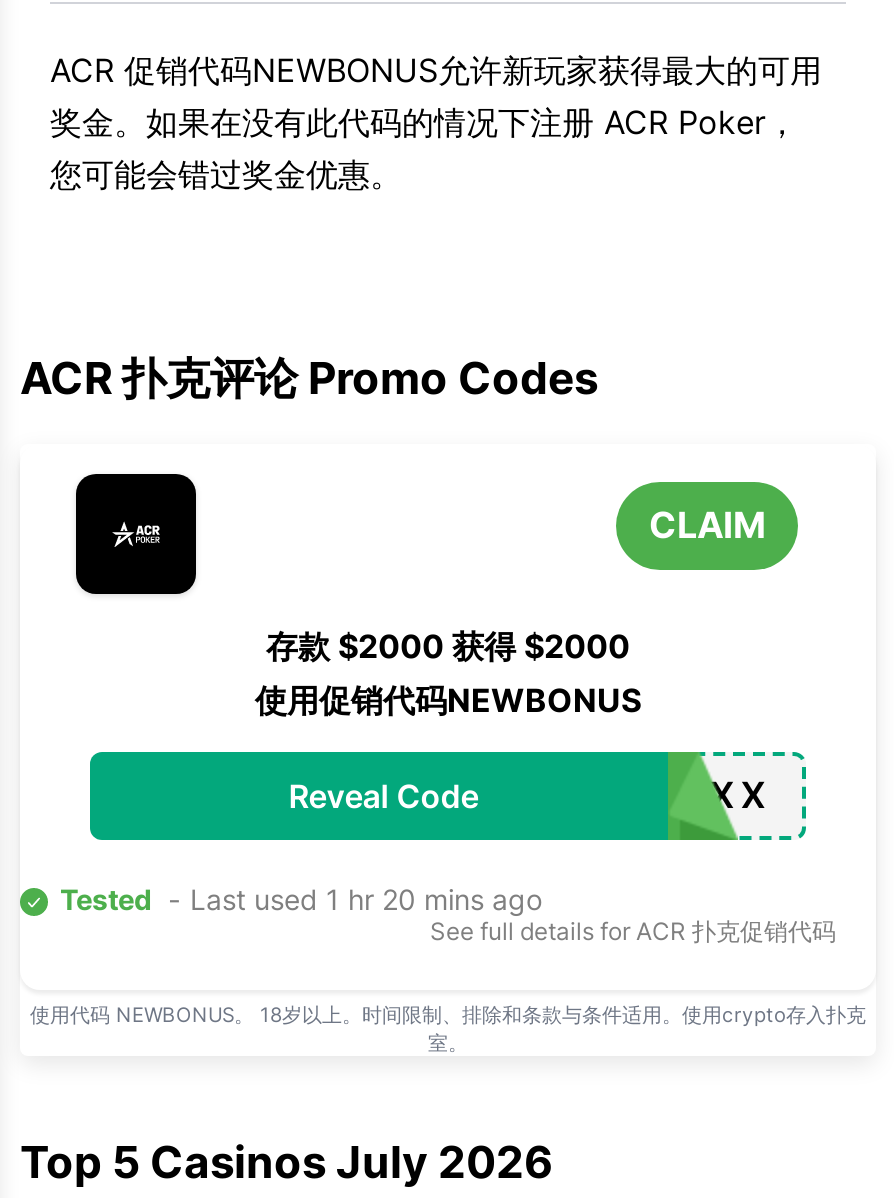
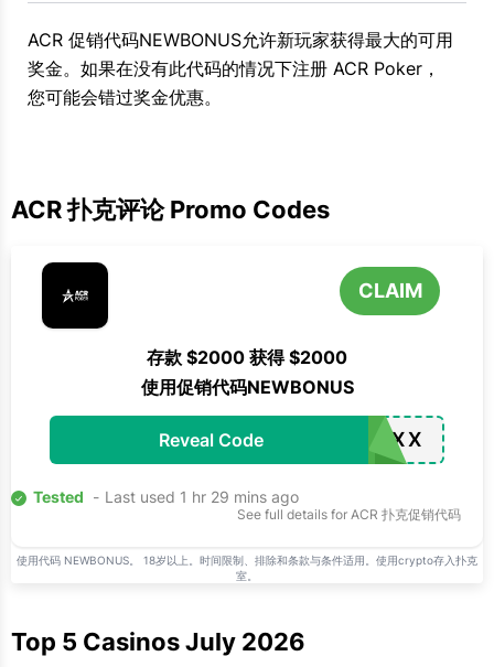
- Last used 1 hr 20 mins ago
+ Last used 1 hr 29 mins ago
